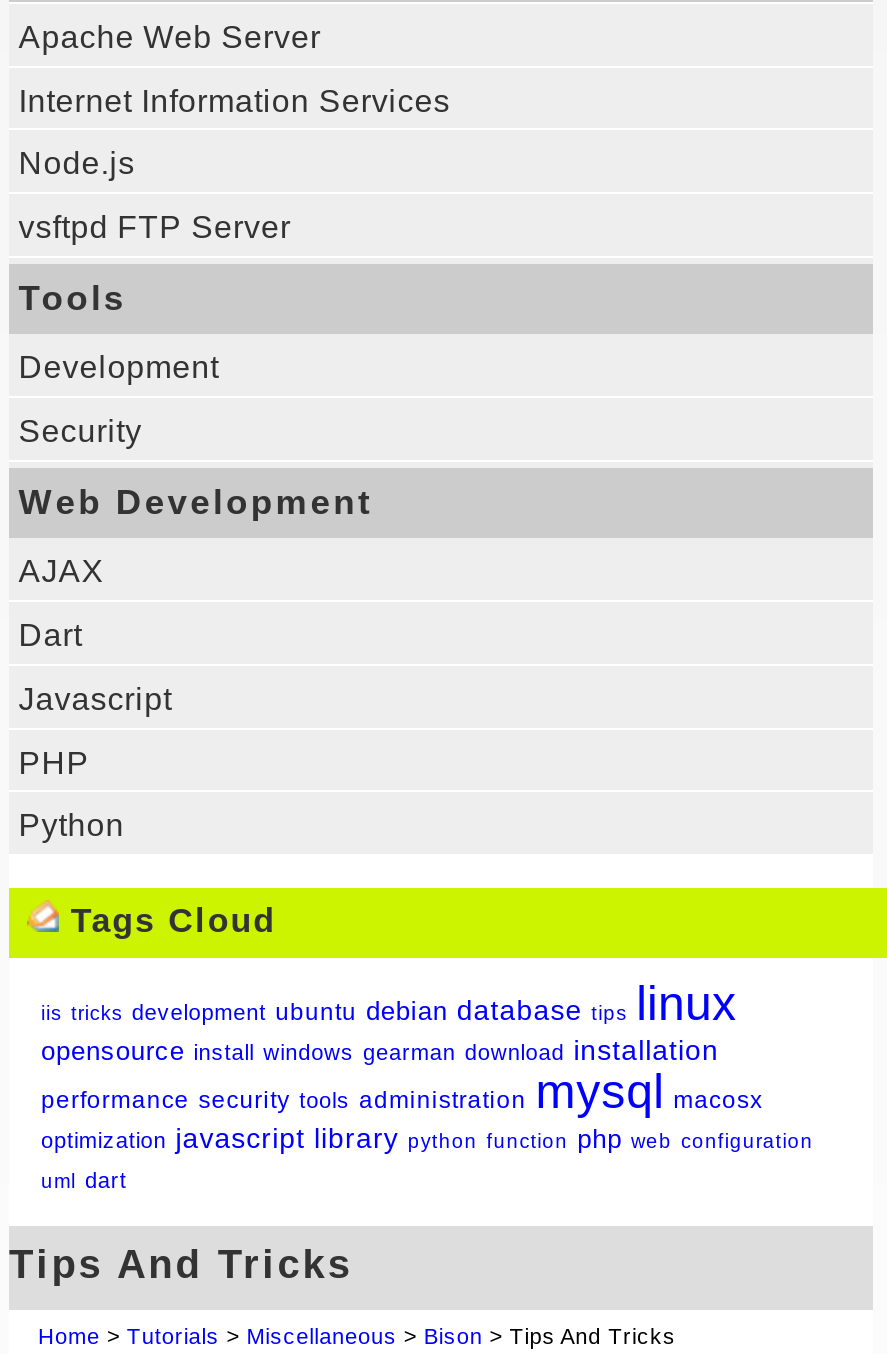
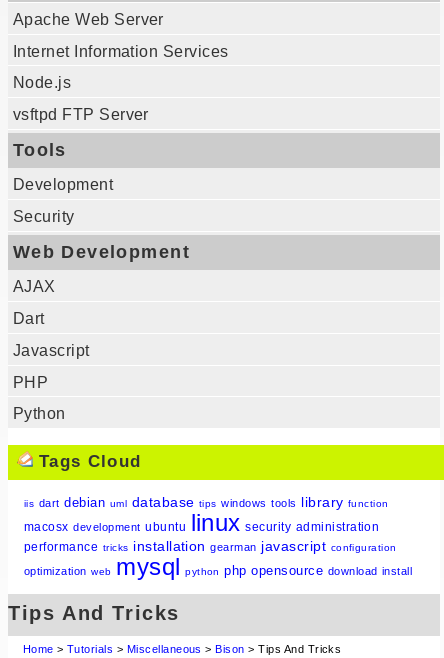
- iis tricks development ubuntu debian database tips linux
- opensource install windows gearman download installation
- performance security tools administration mysql macosx
- optimization javascript library python function php web configuration
- uml dart
+ iis dart debian uml database tips windows tools library function
+ macosx development ubuntu linux security administration
+ performance tricks installation gearman javascript configuration
+ optimization web mysql python php opensource download install
